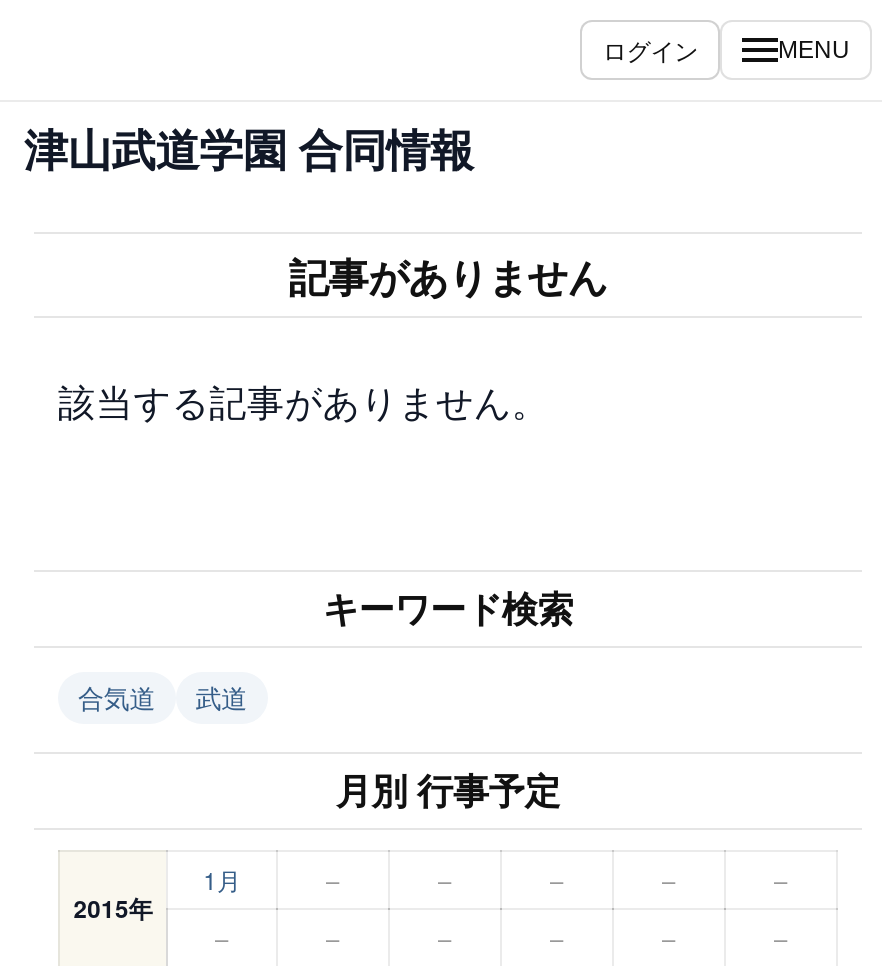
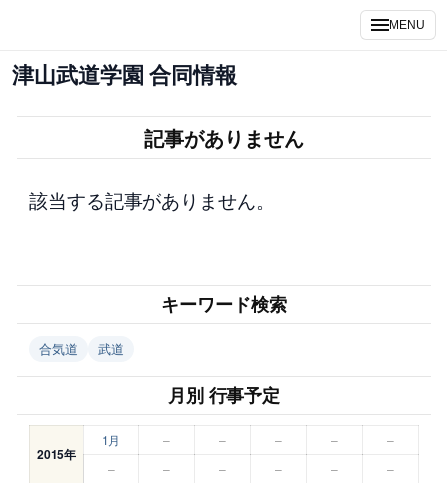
- ログイン
